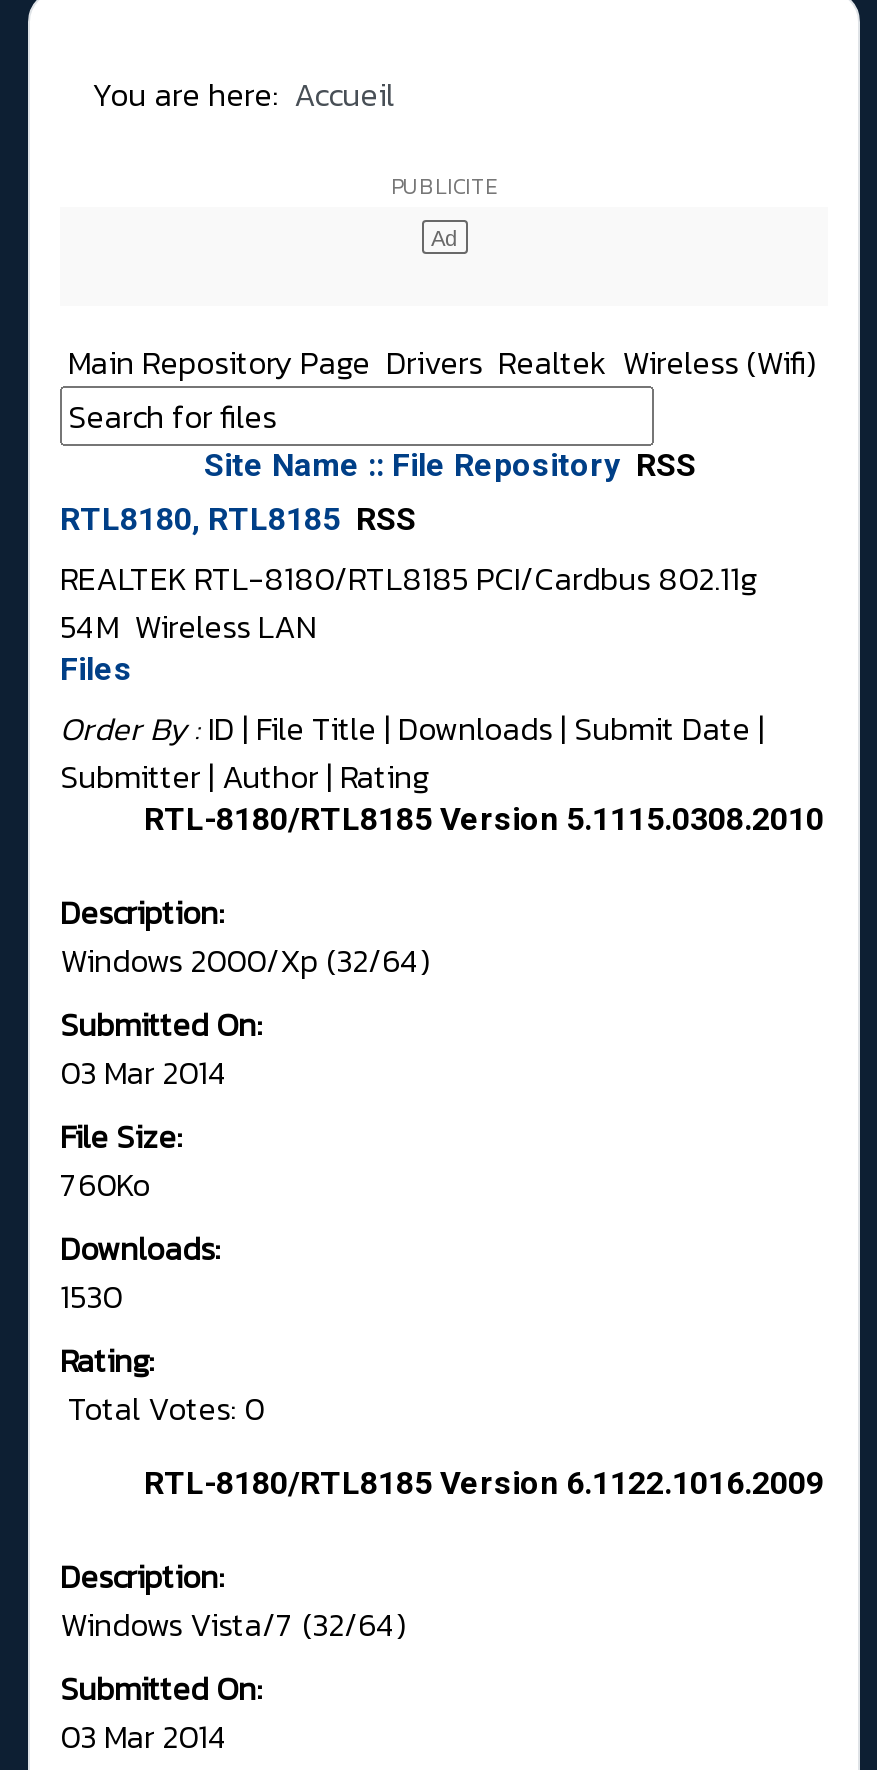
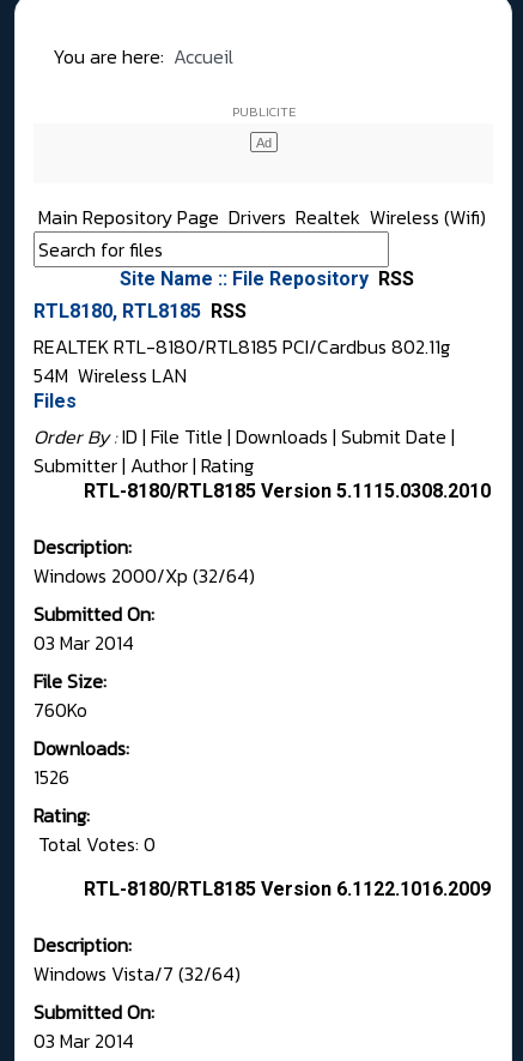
- 1530
+ 1526
